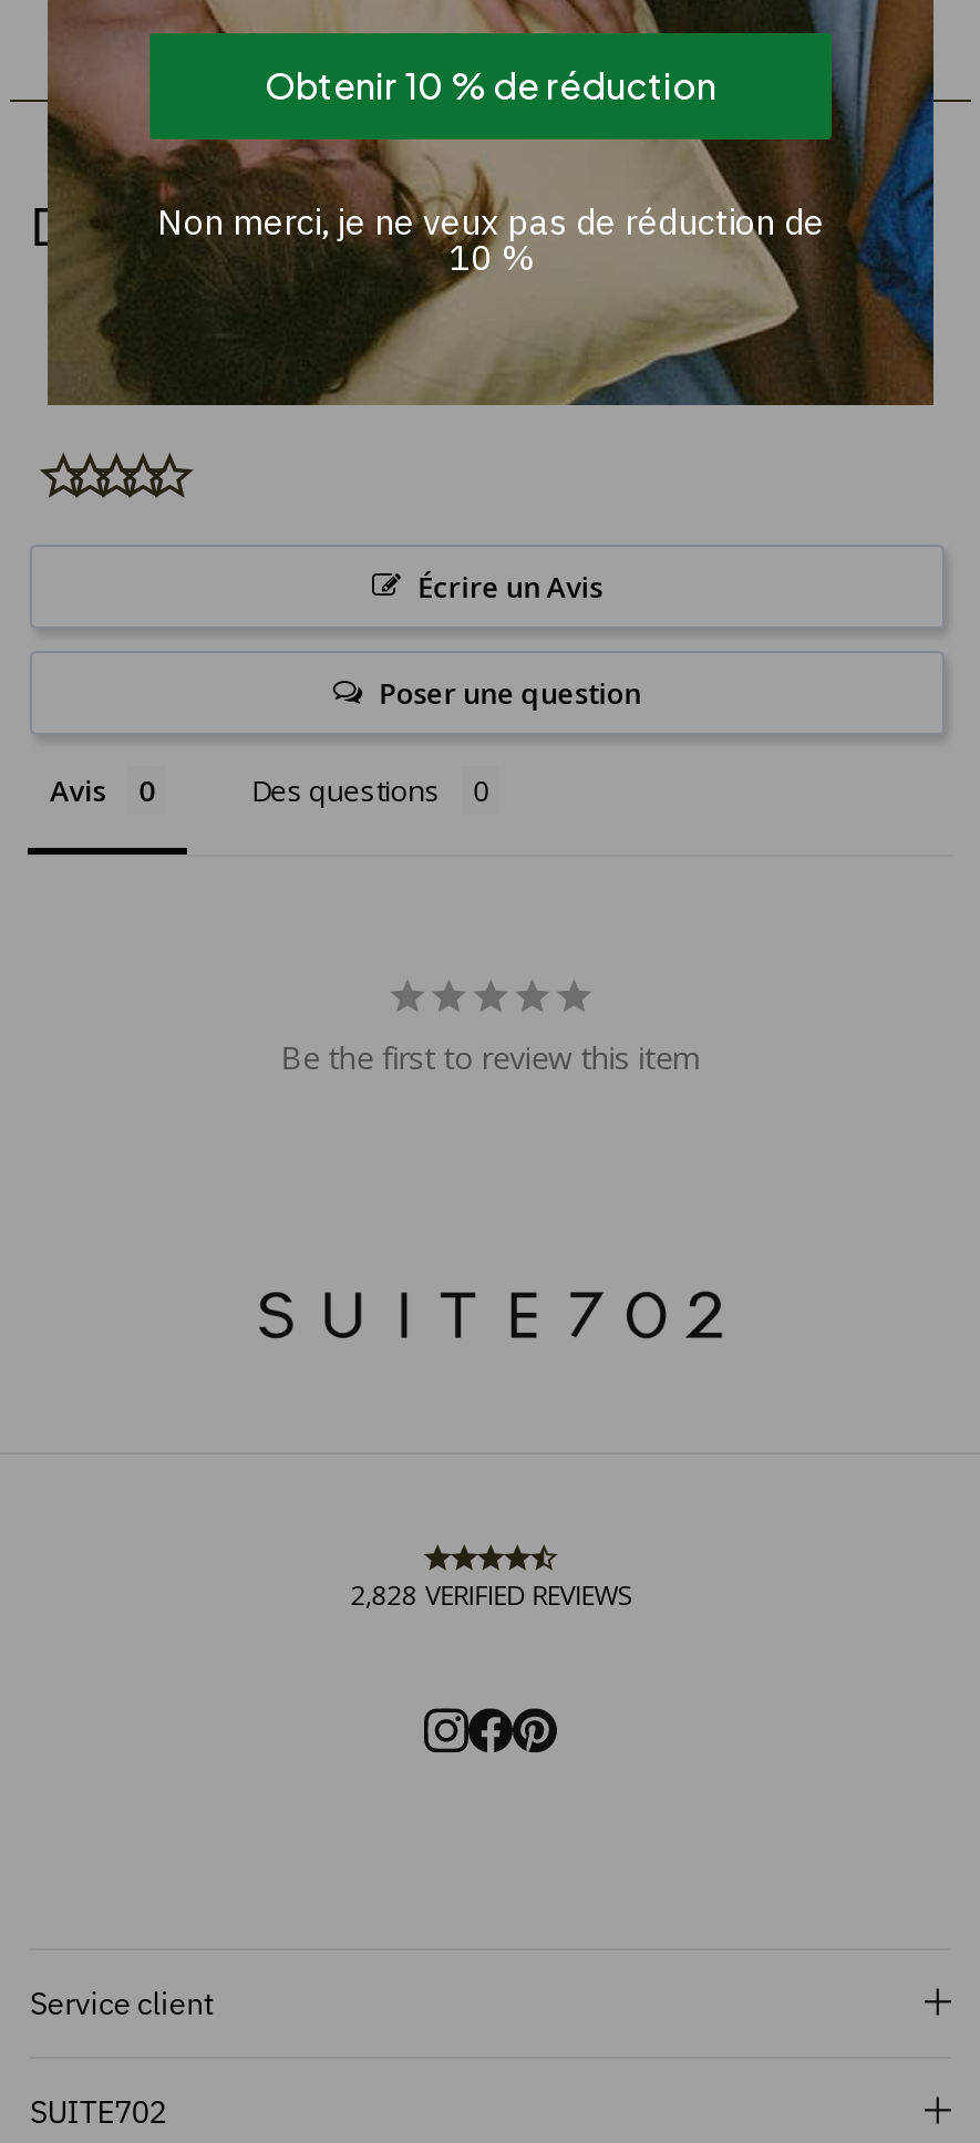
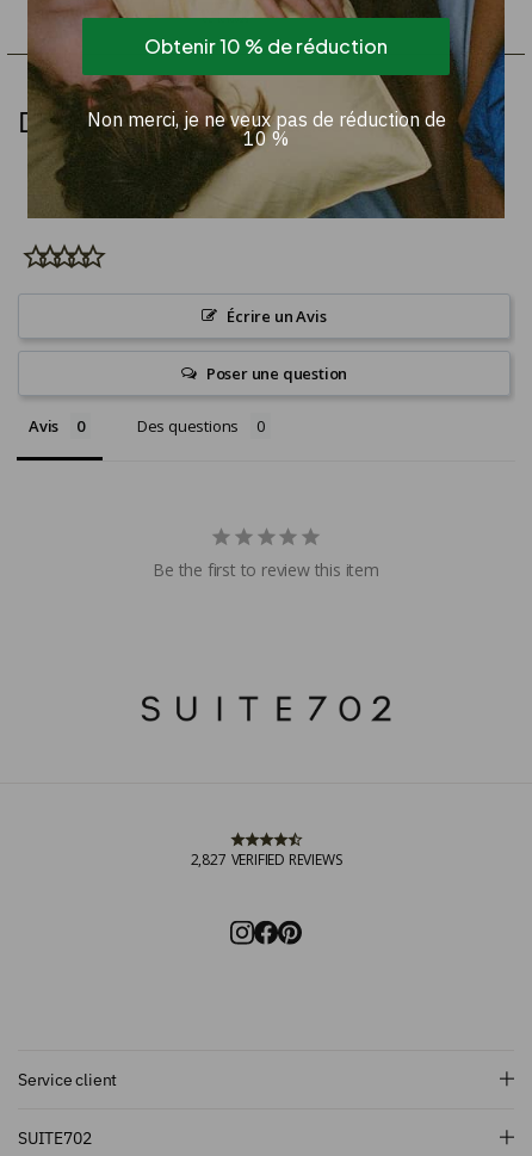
- 2,828 VERIFIED REVIEWS
+ 2,827 VERIFIED REVIEWS
